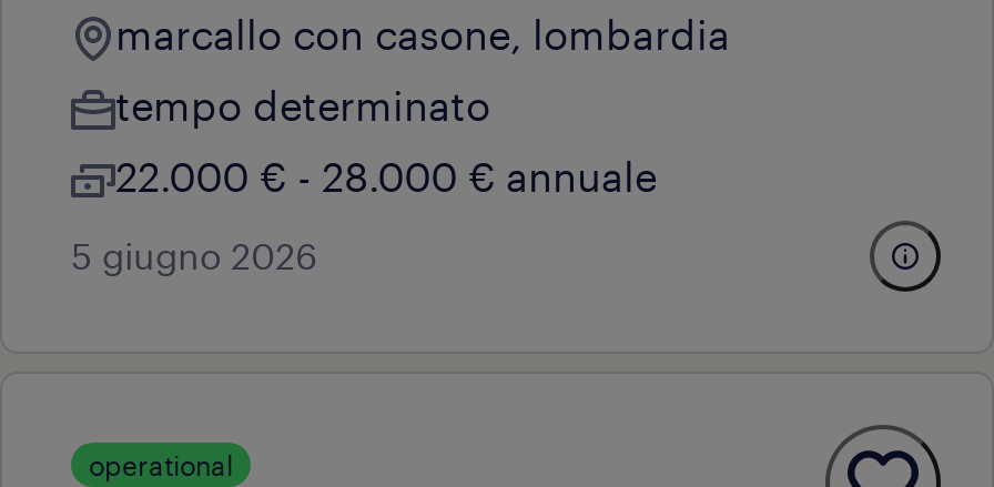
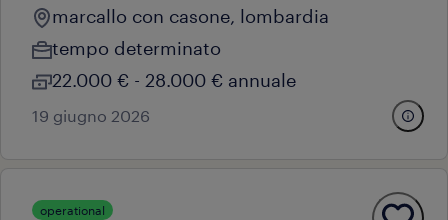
- 5 giugno 2026
+ 19 giugno 2026
